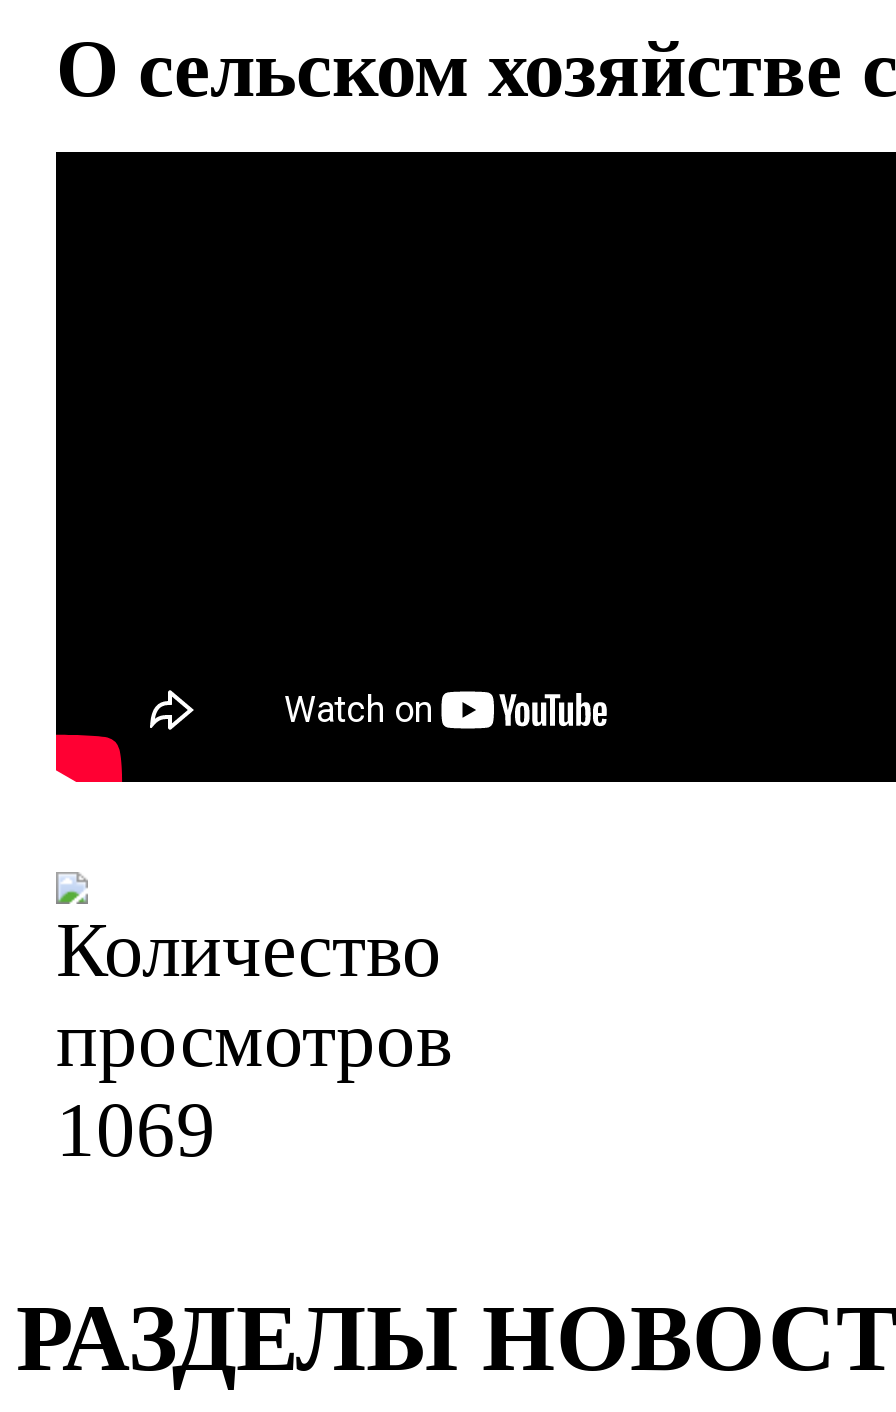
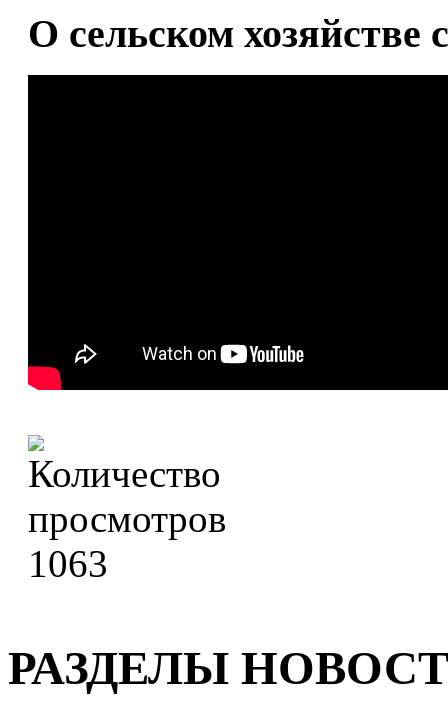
- 1069
+ 1063
